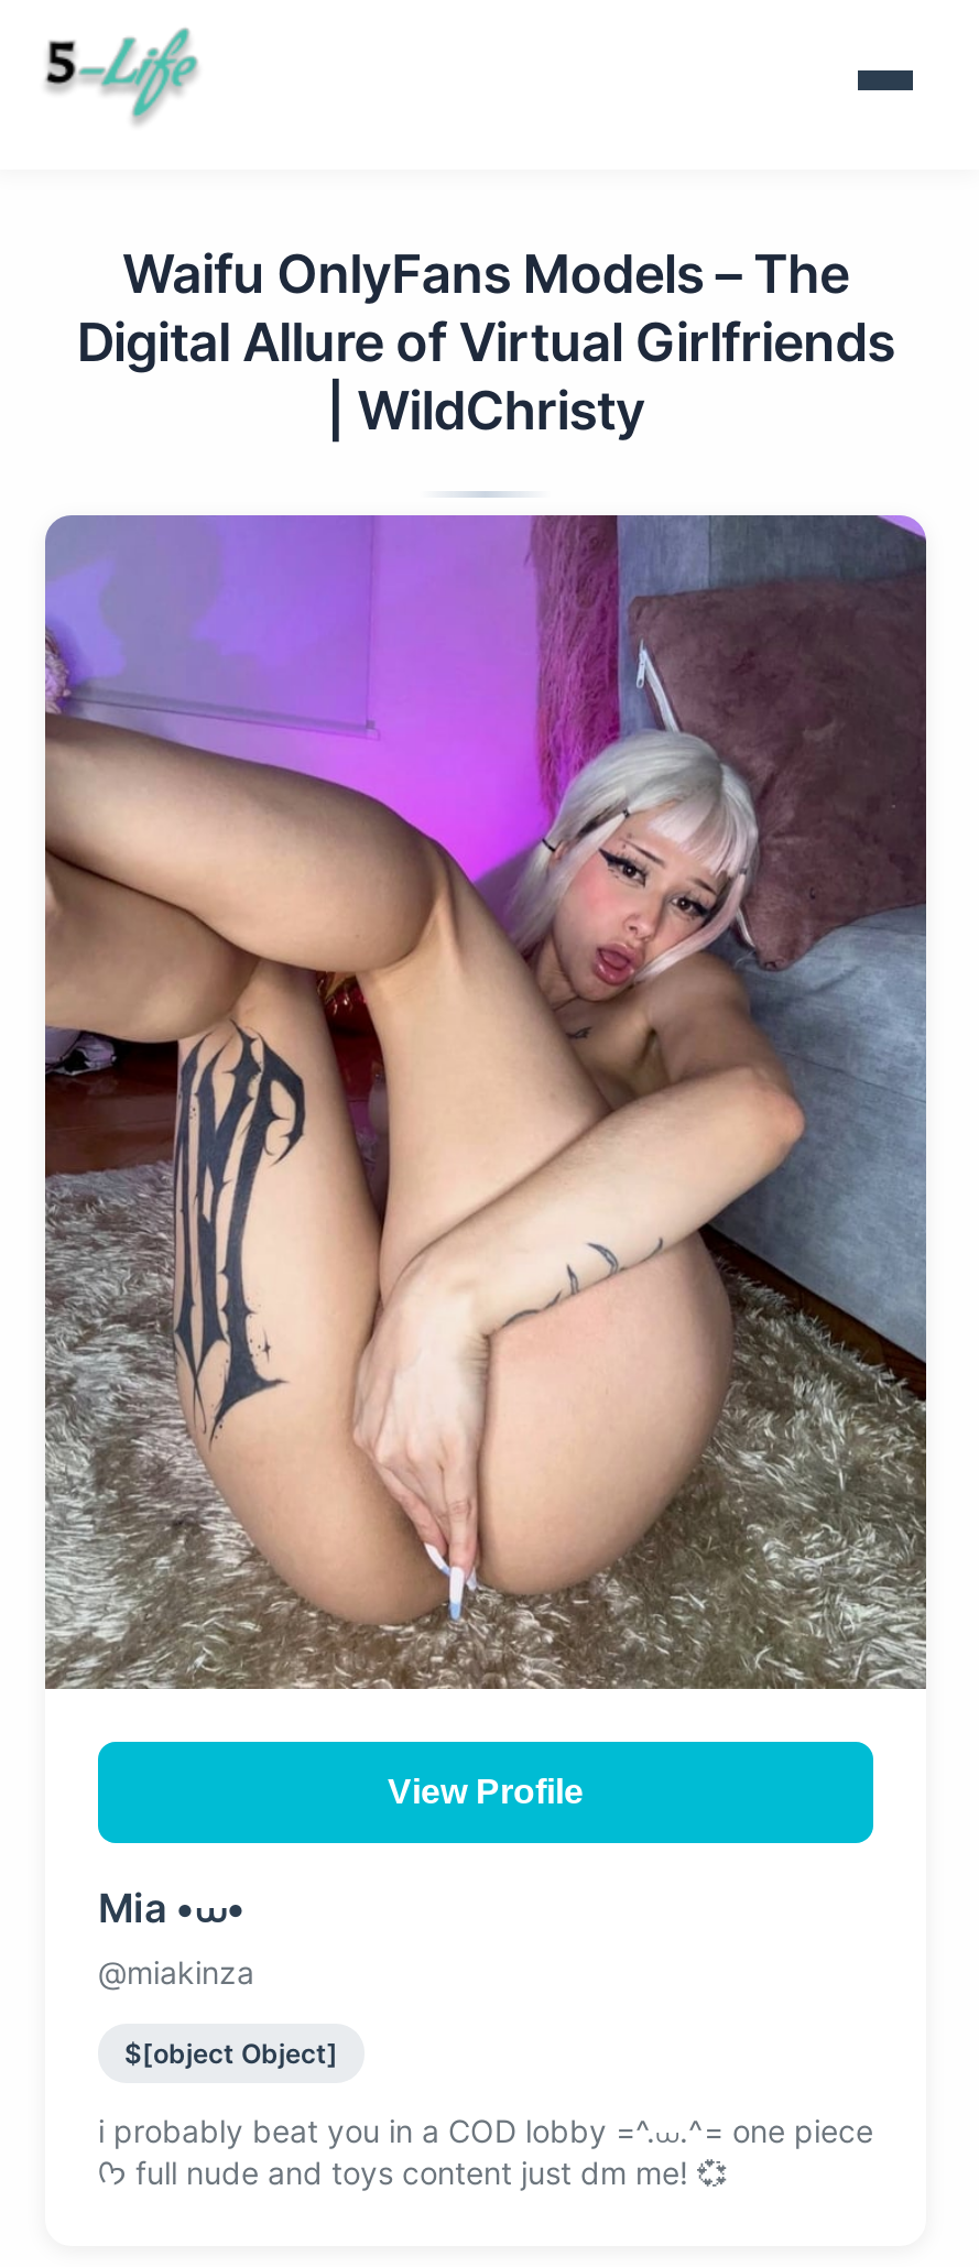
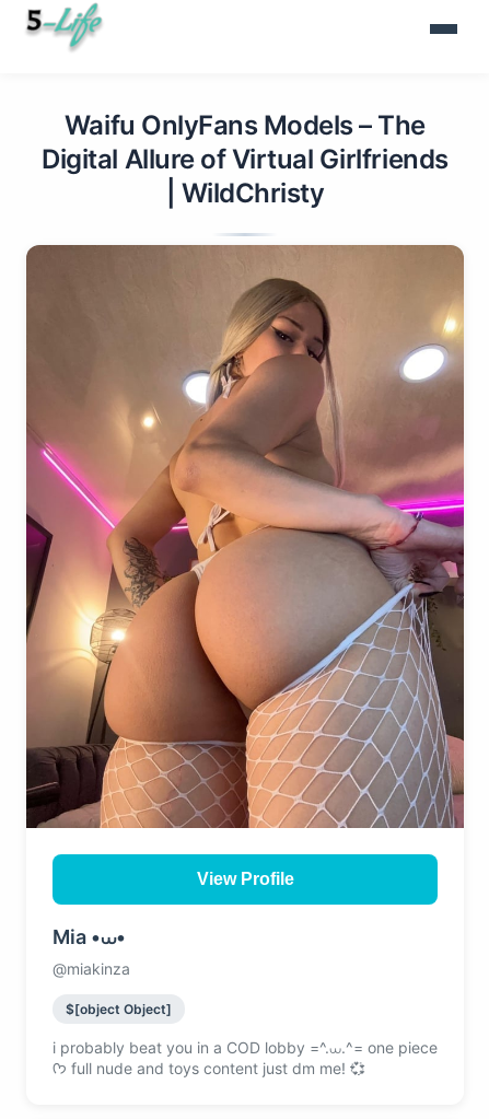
- [image]
+ [image]
